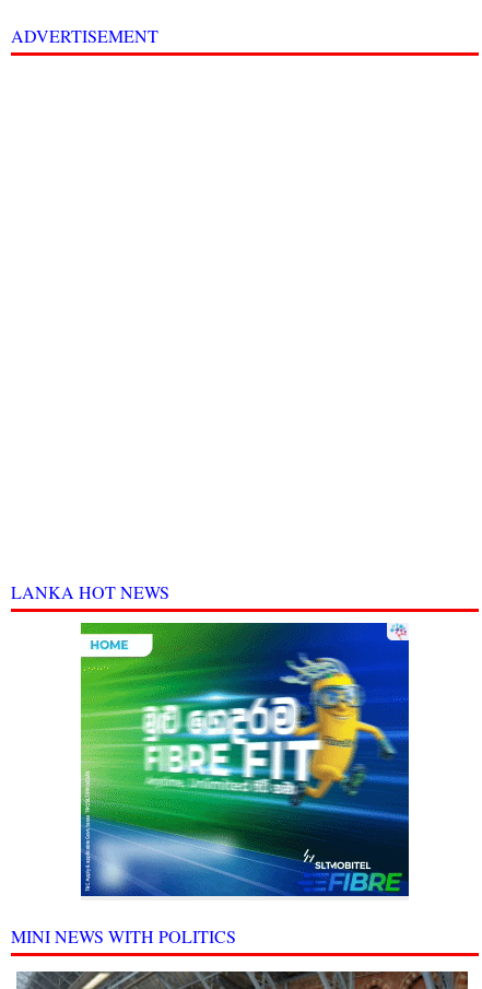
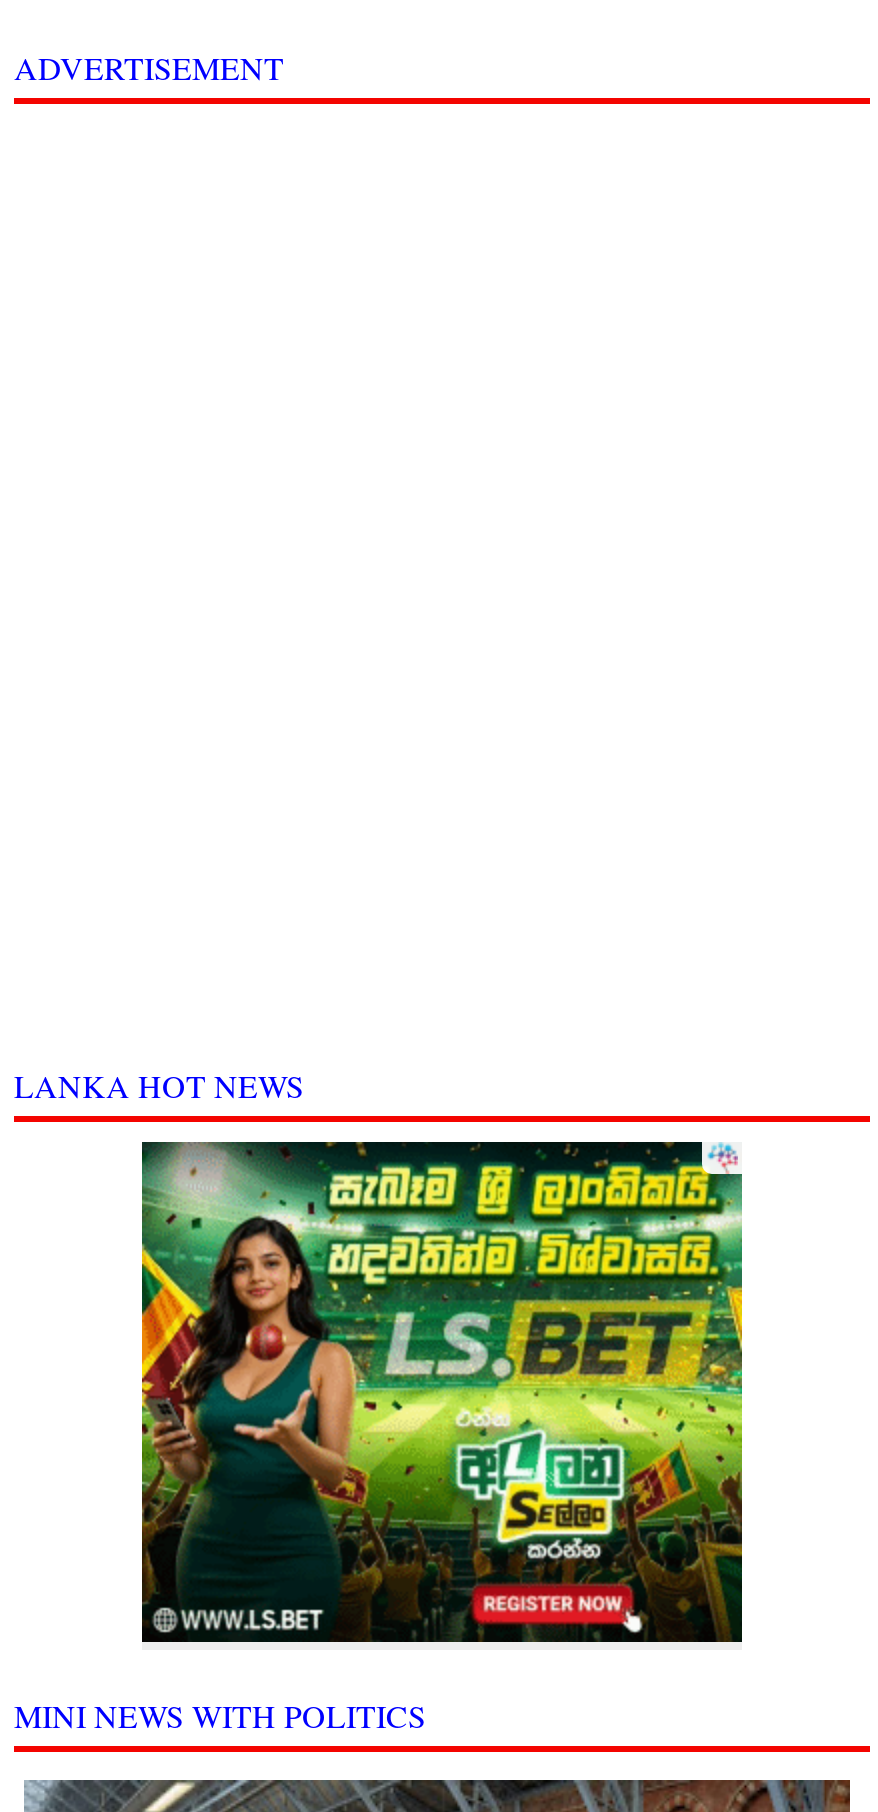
- [image]
+ [image]
